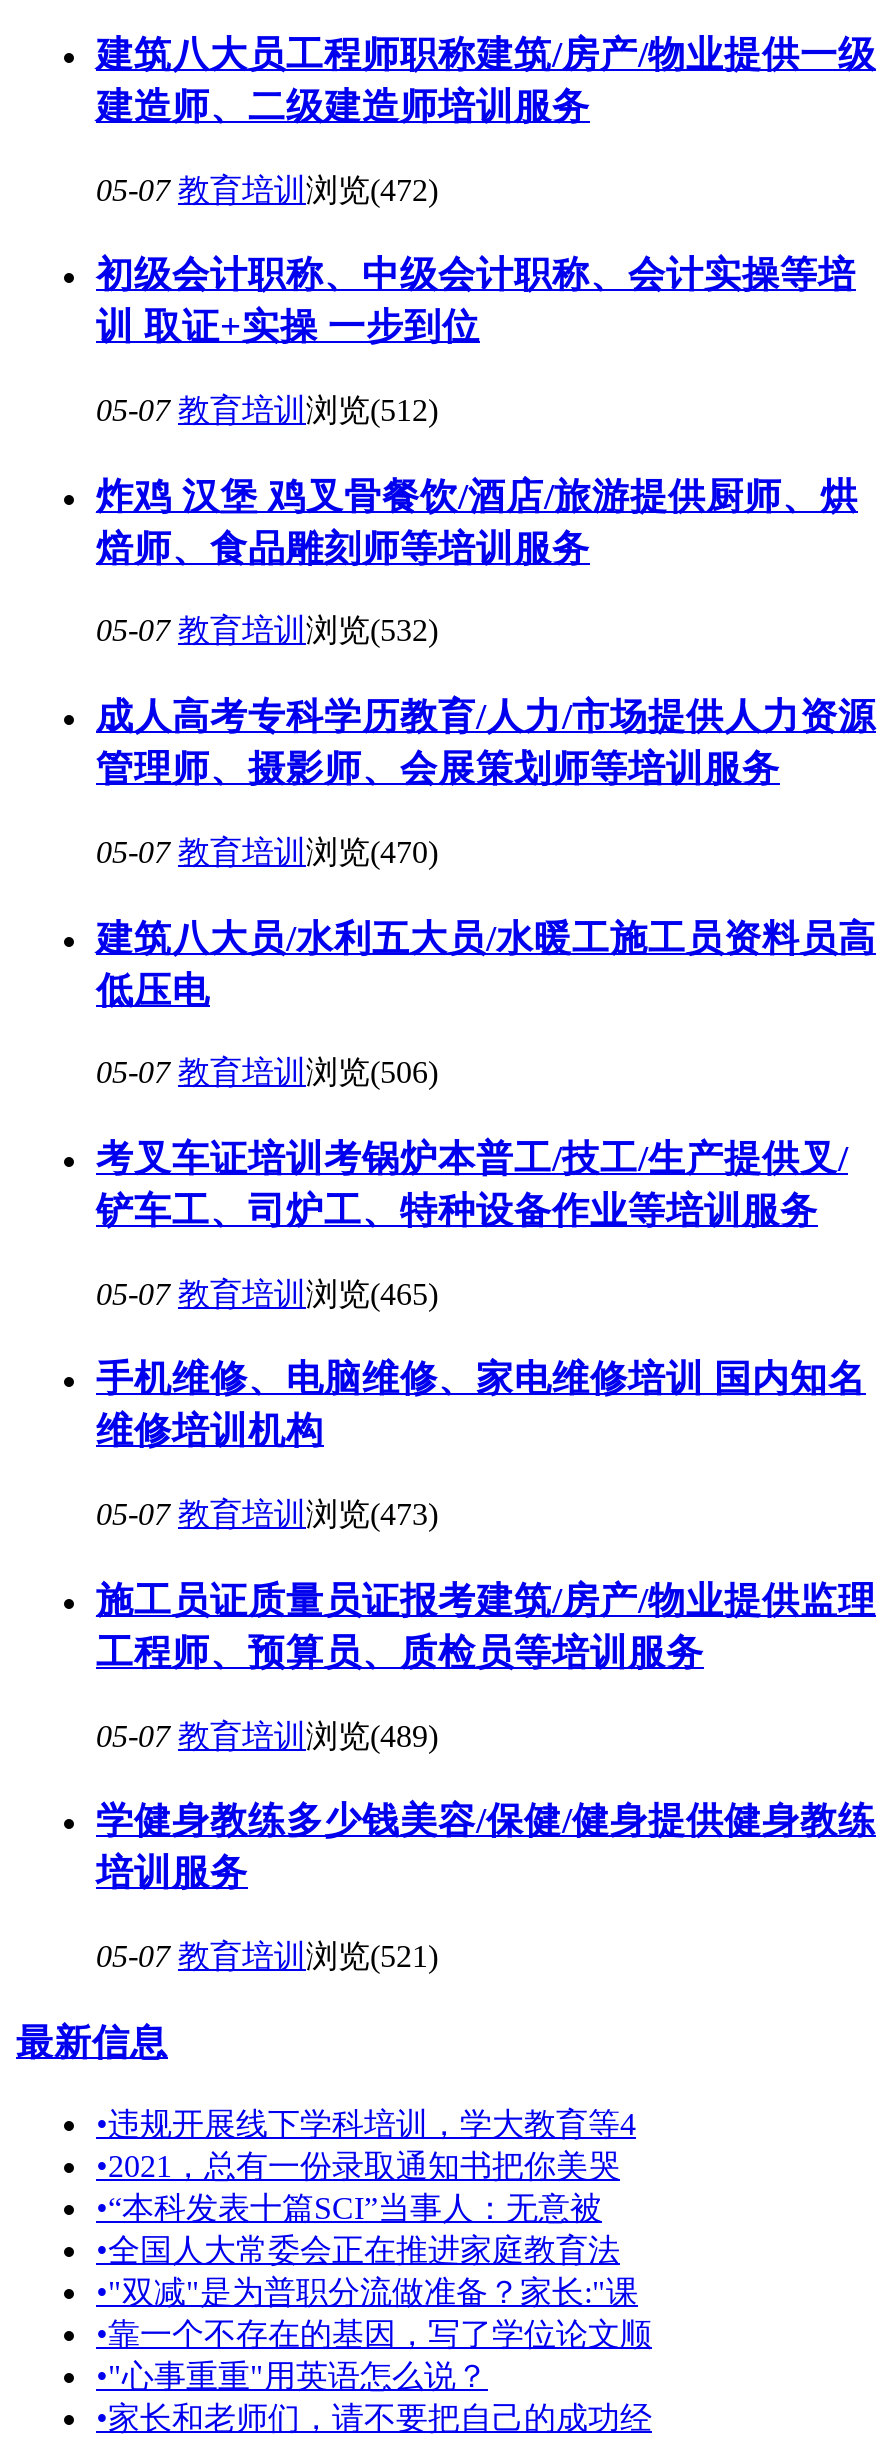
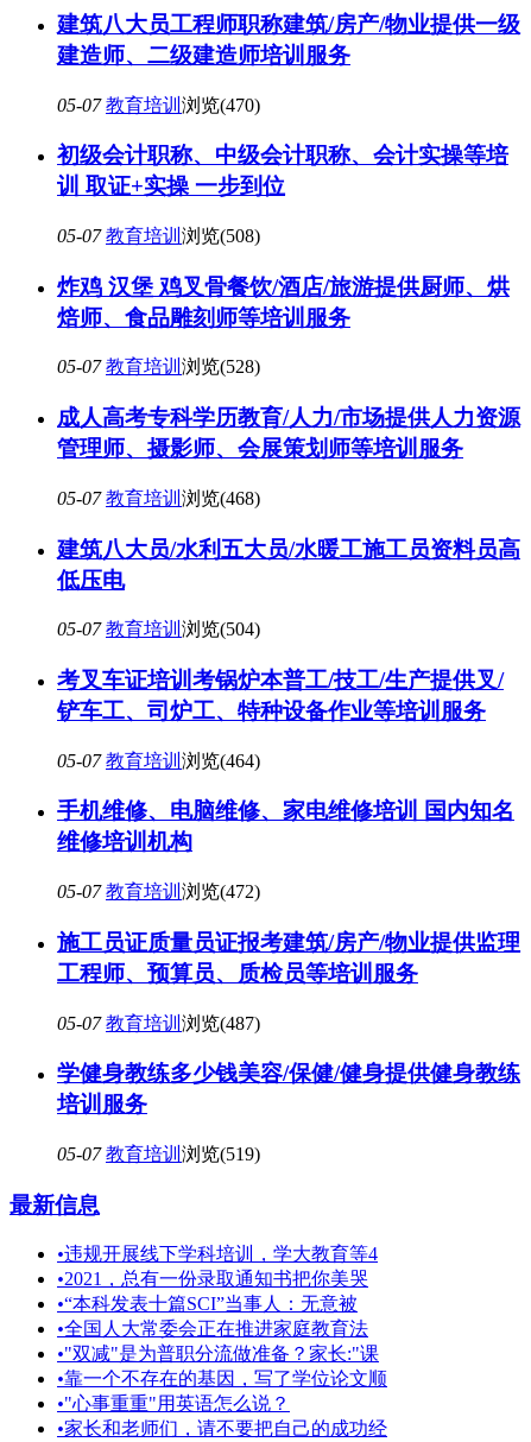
moved down: 05-07 教育培训浏览(472)

- 05-07 教育培训浏览(512)
+ 05-07 教育培训浏览(508)

- 05-07 教育培训浏览(532)
+ 05-07 教育培训浏览(528)

+ 05-07 教育培训浏览(468)

moved up: 05-07 教育培训浏览(470)

- 05-07 教育培训浏览(506)
+ 05-07 教育培训浏览(504)

- 05-07 教育培训浏览(465)
+ 05-07 教育培训浏览(464)

- 05-07 教育培训浏览(473)

- 05-07 教育培训浏览(489)
+ 05-07 教育培训浏览(487)

- 05-07 教育培训浏览(521)
+ 05-07 教育培训浏览(519)
